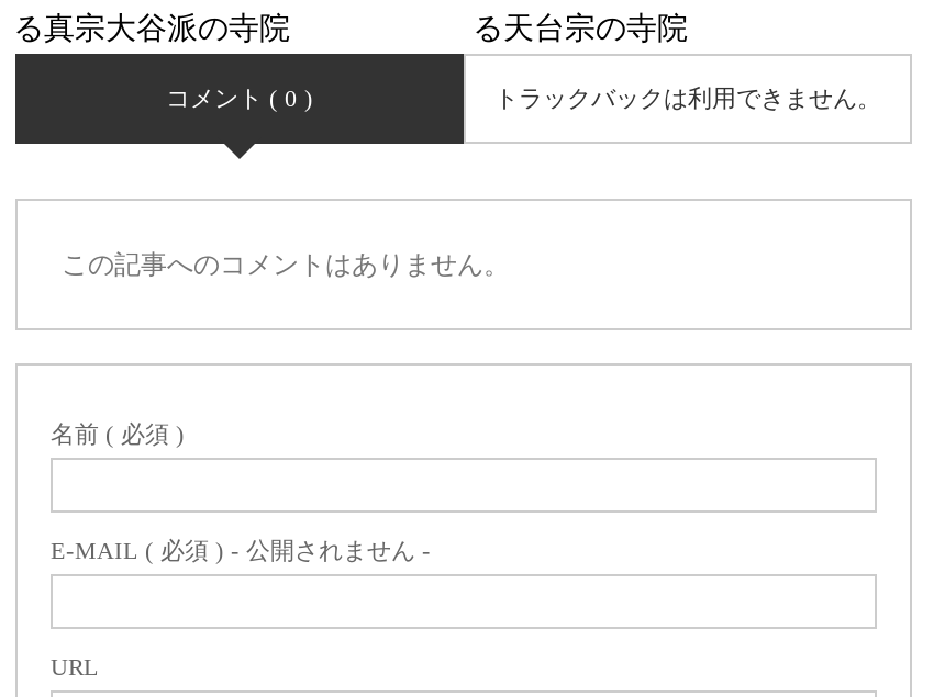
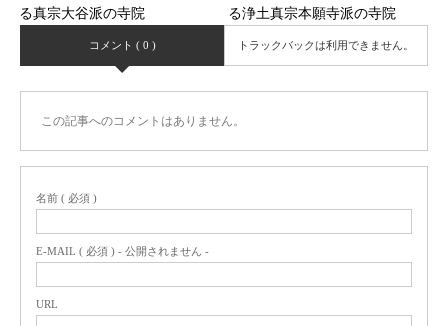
- る天台宗の寺院
+ る浄土真宗本願寺派の寺院
